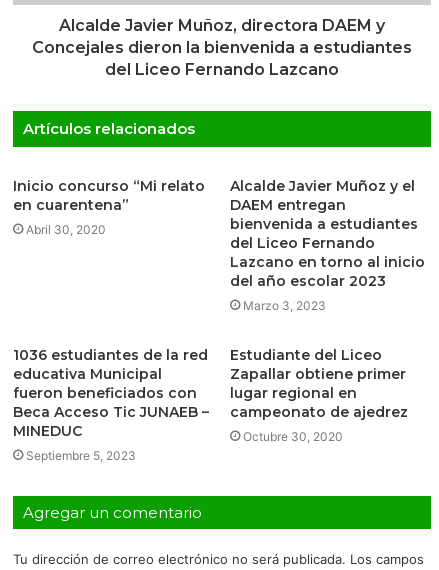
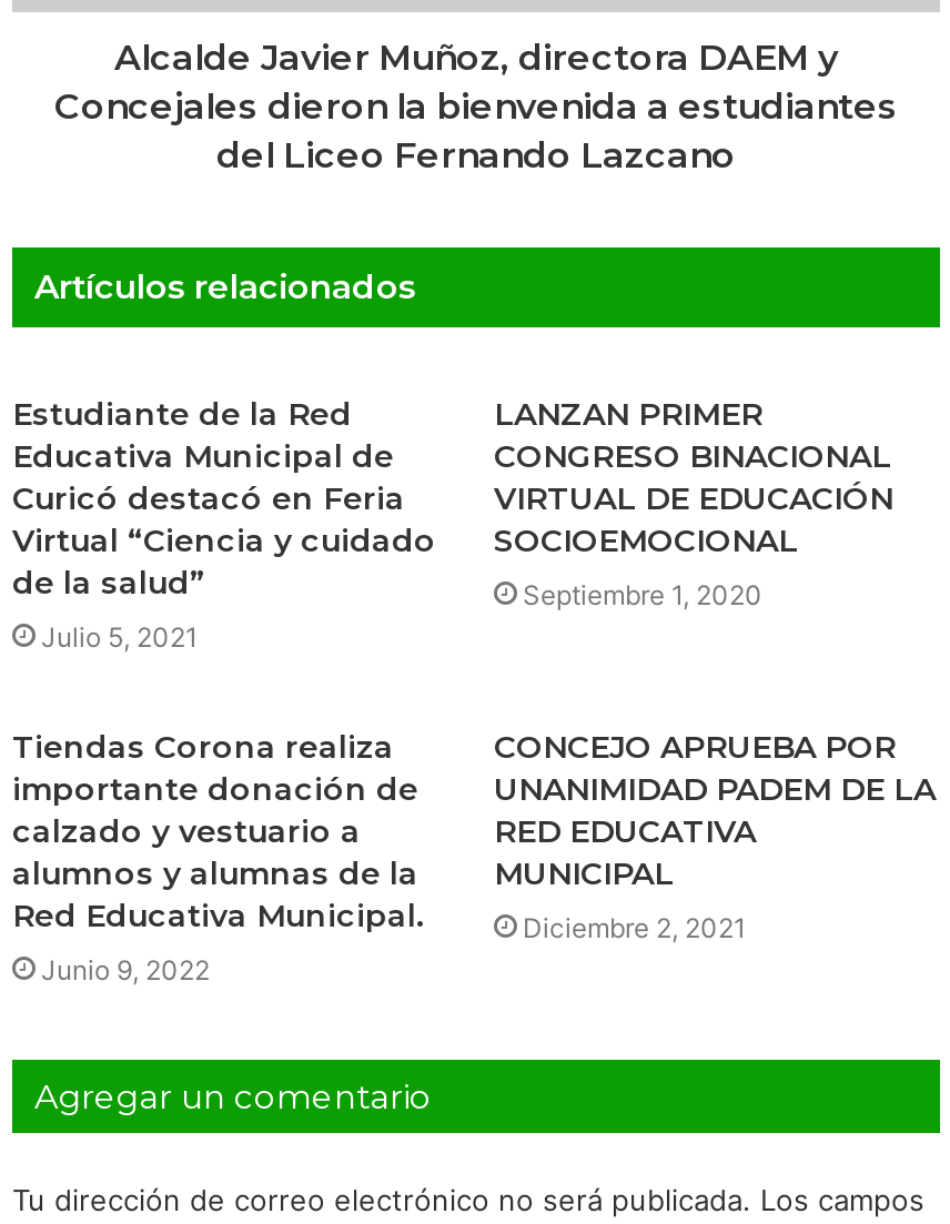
- Inicio concurso “Mi relato
- en cuarentena”
- Abril 30, 2020
+ Estudiante de la Red
+ Educativa Municipal de
+ Curicó destacó en Feria
+ Virtual “Ciencia y cuidado
+ de la salud”
+ Julio 5, 2021

- Alcalde Javier Muñoz y el
- DAEM entregan
- bienvenida a estudiantes
- del Liceo Fernando
- Lazcano en torno al inicio
- del año escolar 2023
- Marzo 3, 2023
+ LANZAN PRIMER
+ CONGRESO BINACIONAL
+ VIRTUAL DE EDUCACIÓN
+ SOCIOEMOCIONAL
+ Septiembre 1, 2020

- 1036 estudiantes de la red
- educativa Municipal
- fueron beneficiados con
- Beca Acceso Tic JUNAEB –
- MINEDUC
- Septiembre 5, 2023
+ Tiendas Corona realiza
+ importante donación de
+ calzado y vestuario a
+ alumnos y alumnas de la
+ Red Educativa Municipal.
+ Junio 9, 2022

- Estudiante del Liceo
- Zapallar obtiene primer
- lugar regional en
- campeonato de ajedrez
- Octubre 30, 2020
+ CONCEJO APRUEBA POR
+ UNANIMIDAD PADEM DE LA
+ RED EDUCATIVA
+ MUNICIPAL
+ Diciembre 2, 2021
